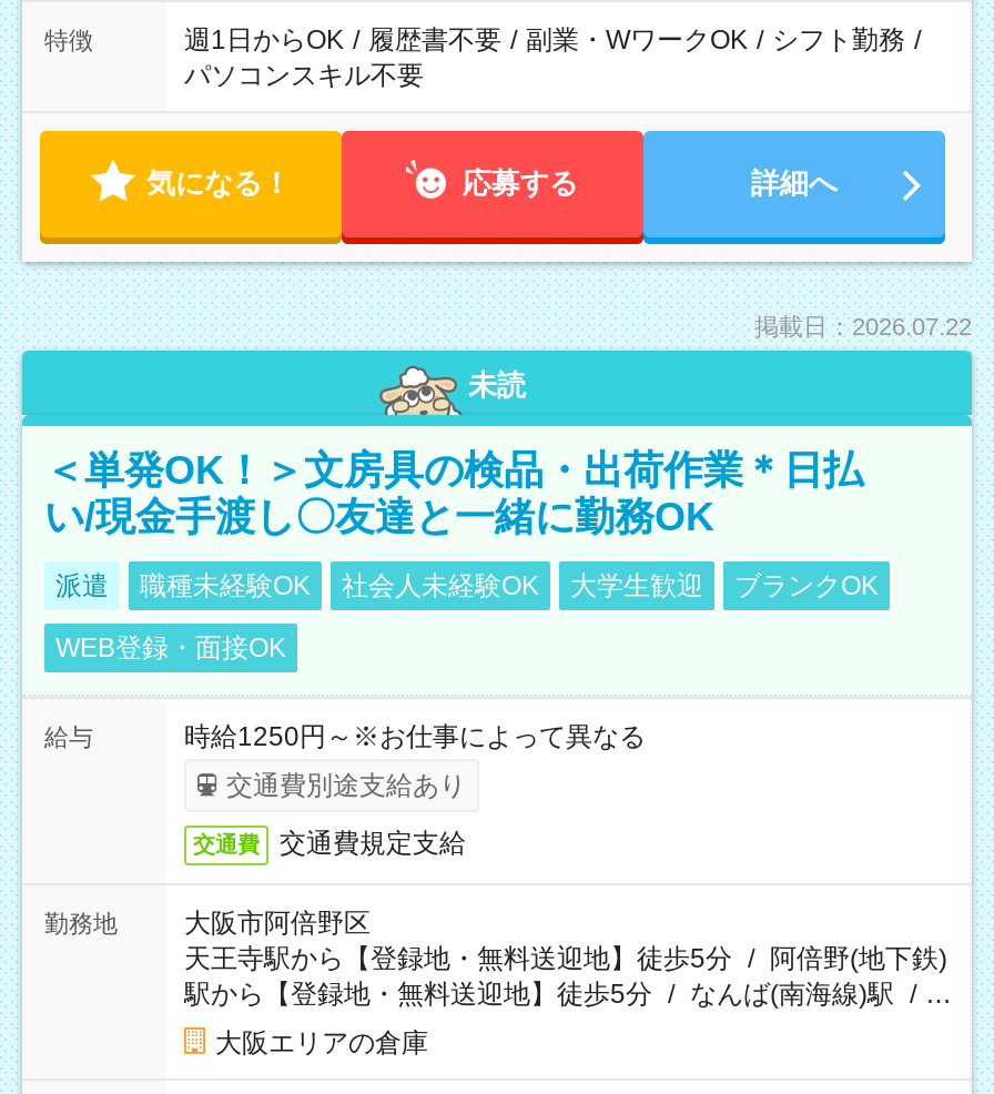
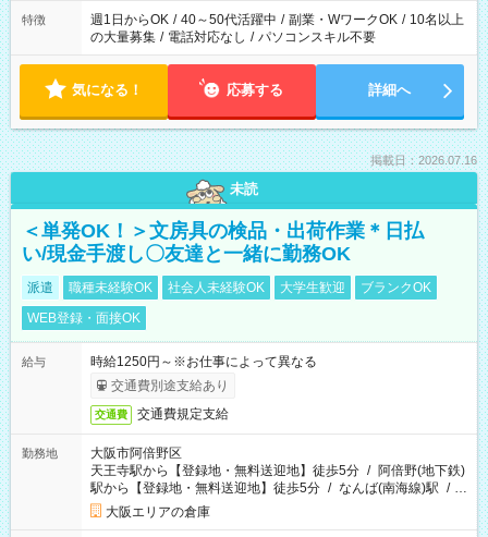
- 週1日からOK / 履歴書不要 / 副業・WワークOK / シフト勤務 /
- パソコンスキル不要
+ 週1日からOK / 40～50代活躍中 / 副業・WワークOK / 10名以上
+ の大量募集 / 電話対応なし / パソコンスキル不要

- 掲載日：2026.07.22
+ 掲載日：2026.07.16
